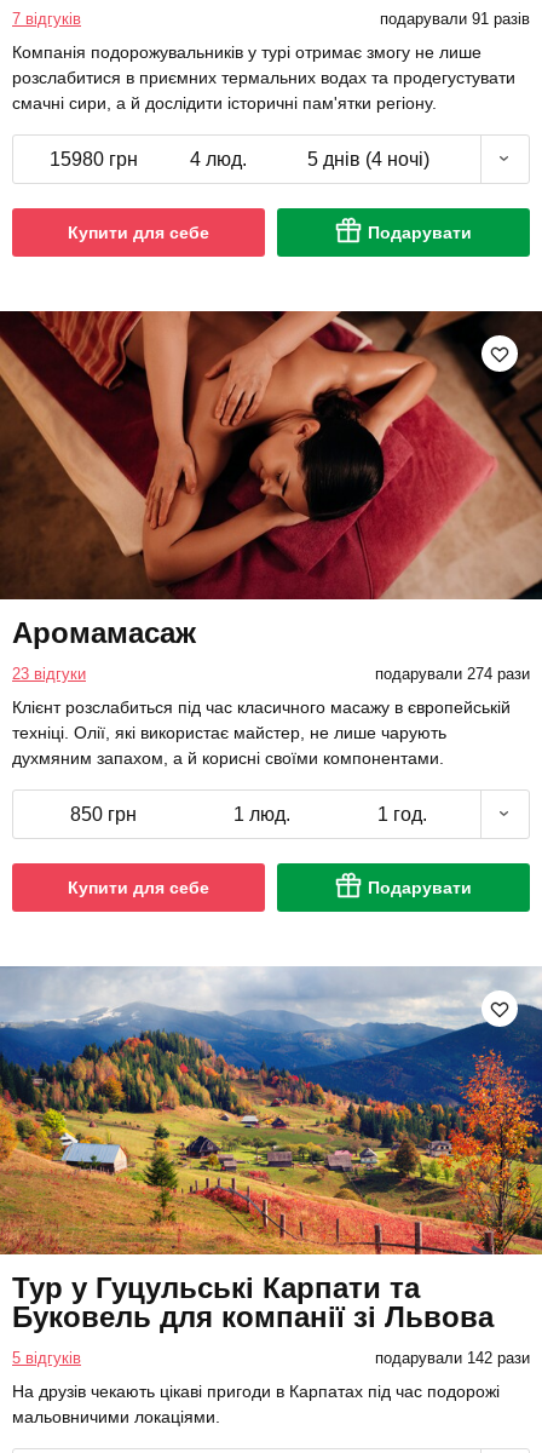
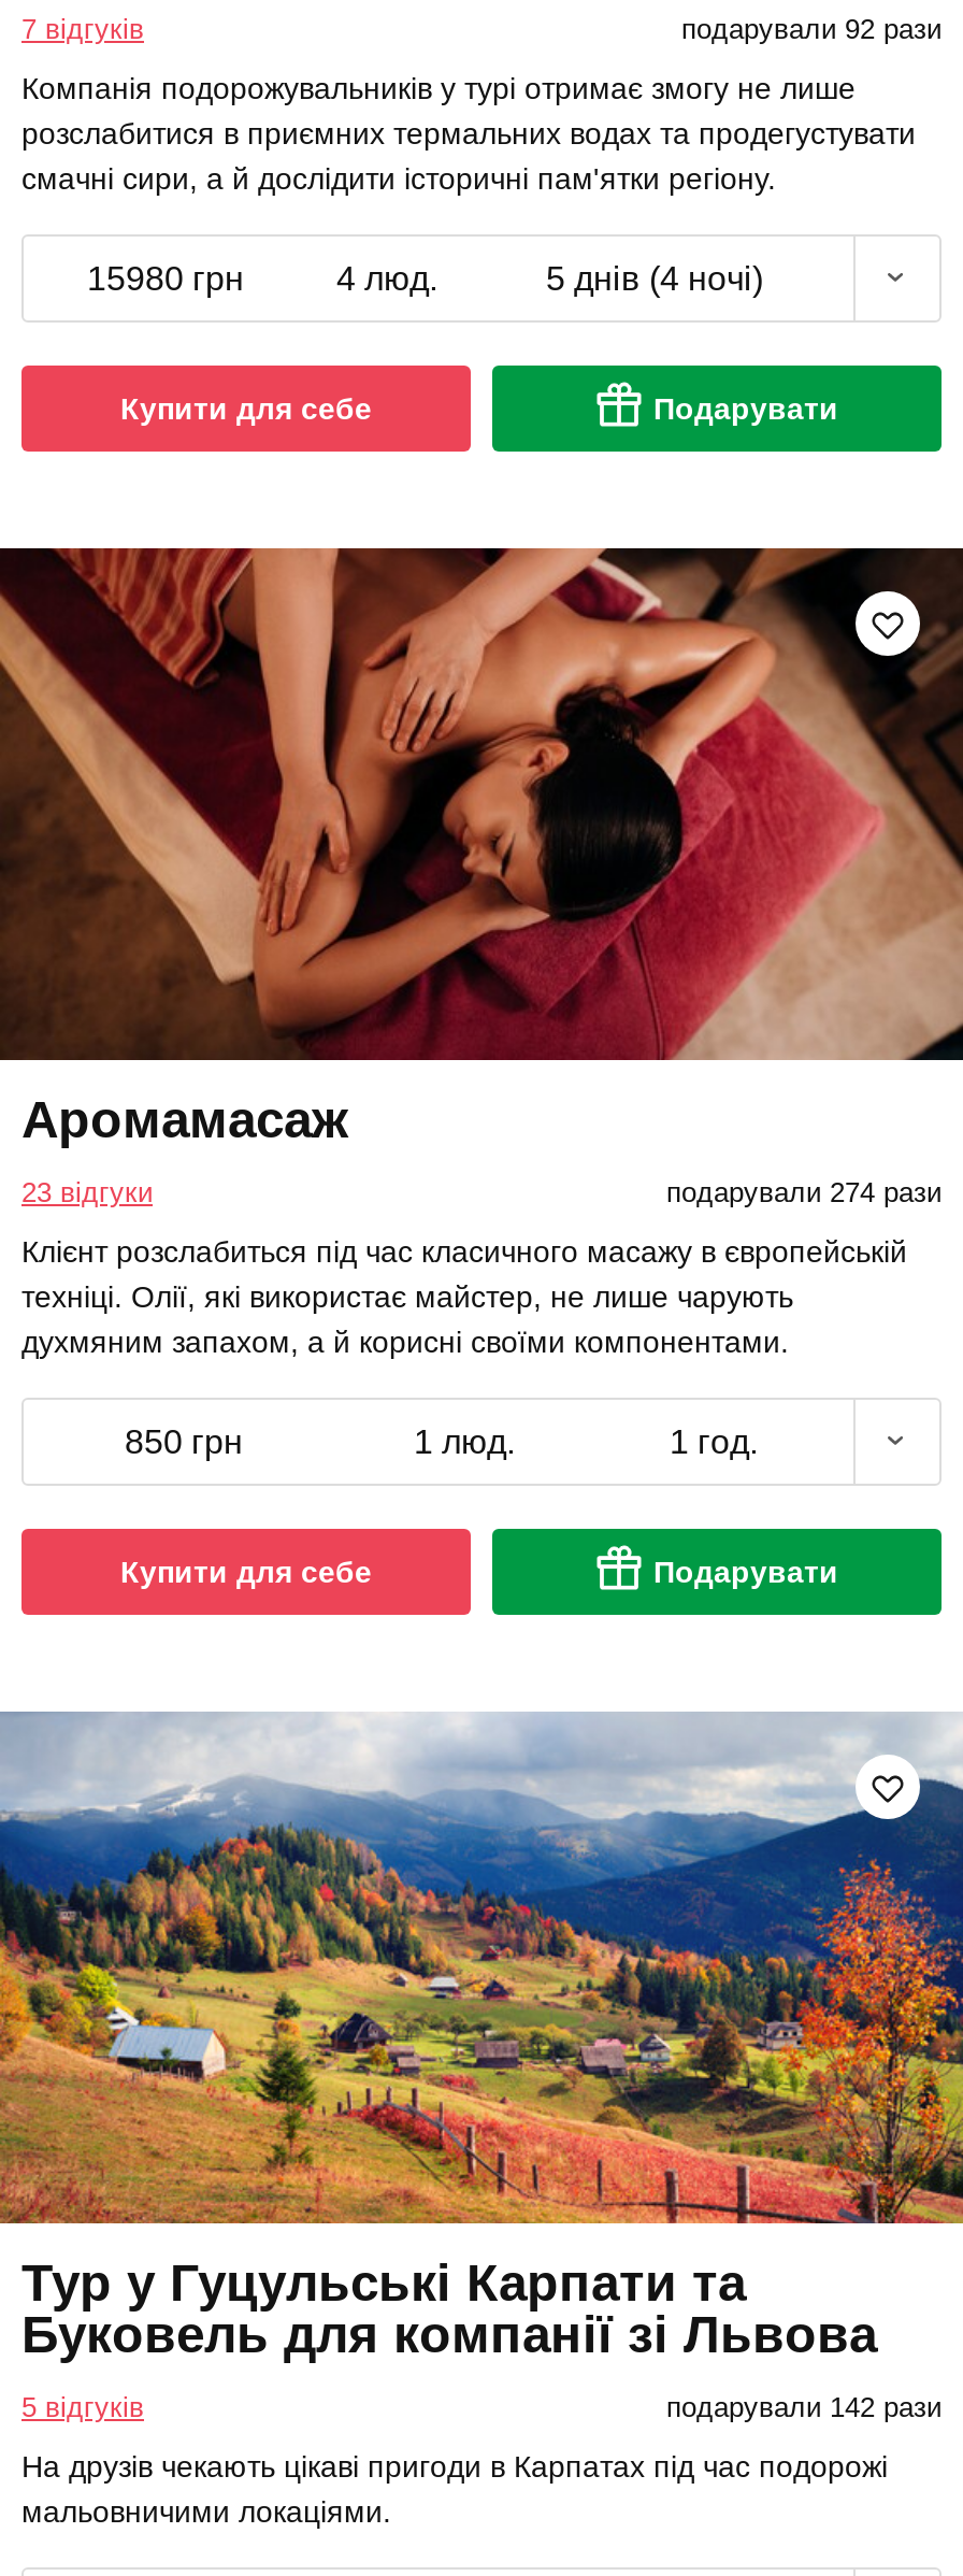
- подарували 91 разів
+ подарували 92 рази
